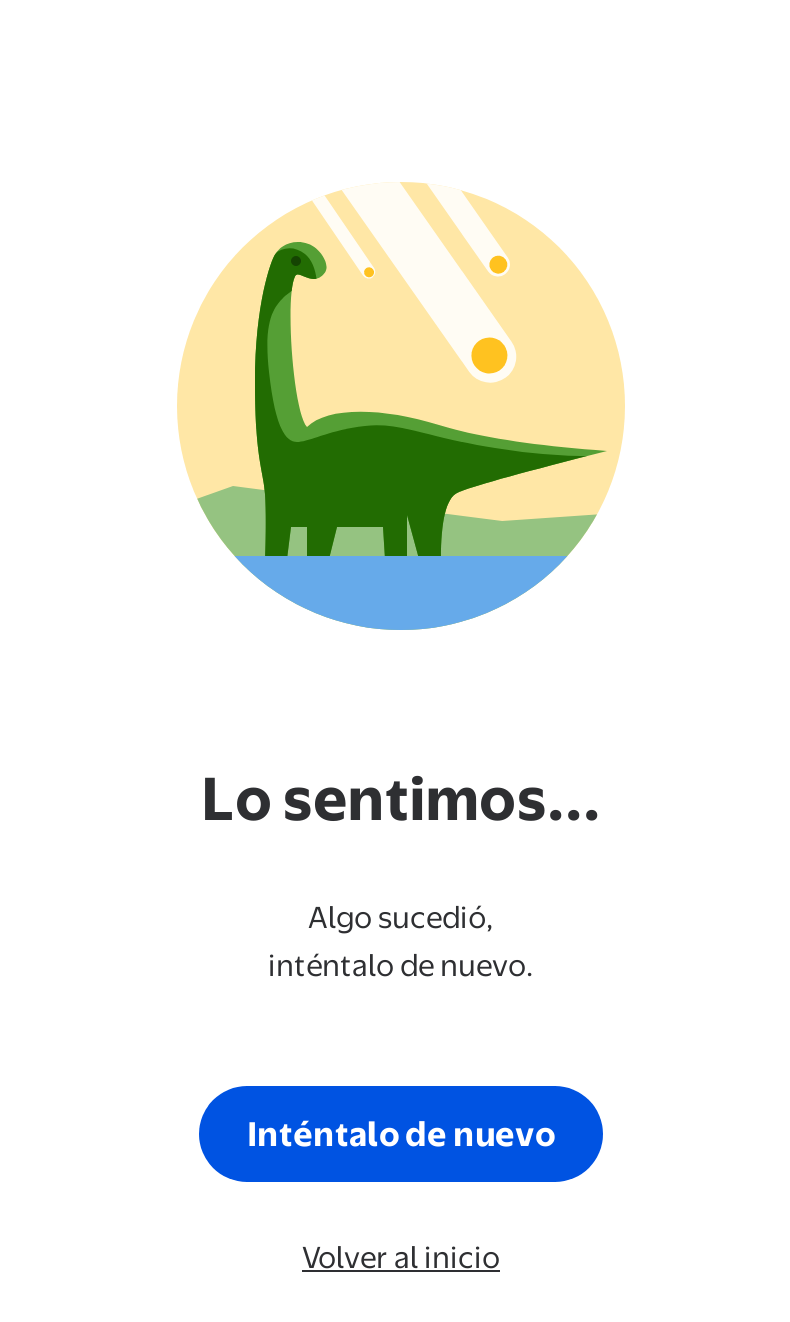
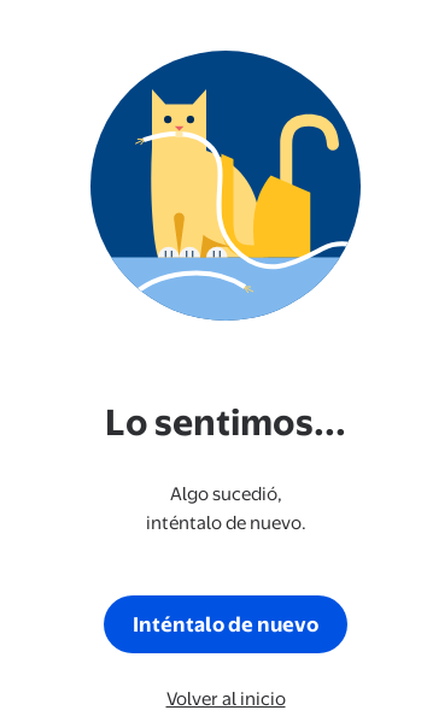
- [image]
+ [image]
